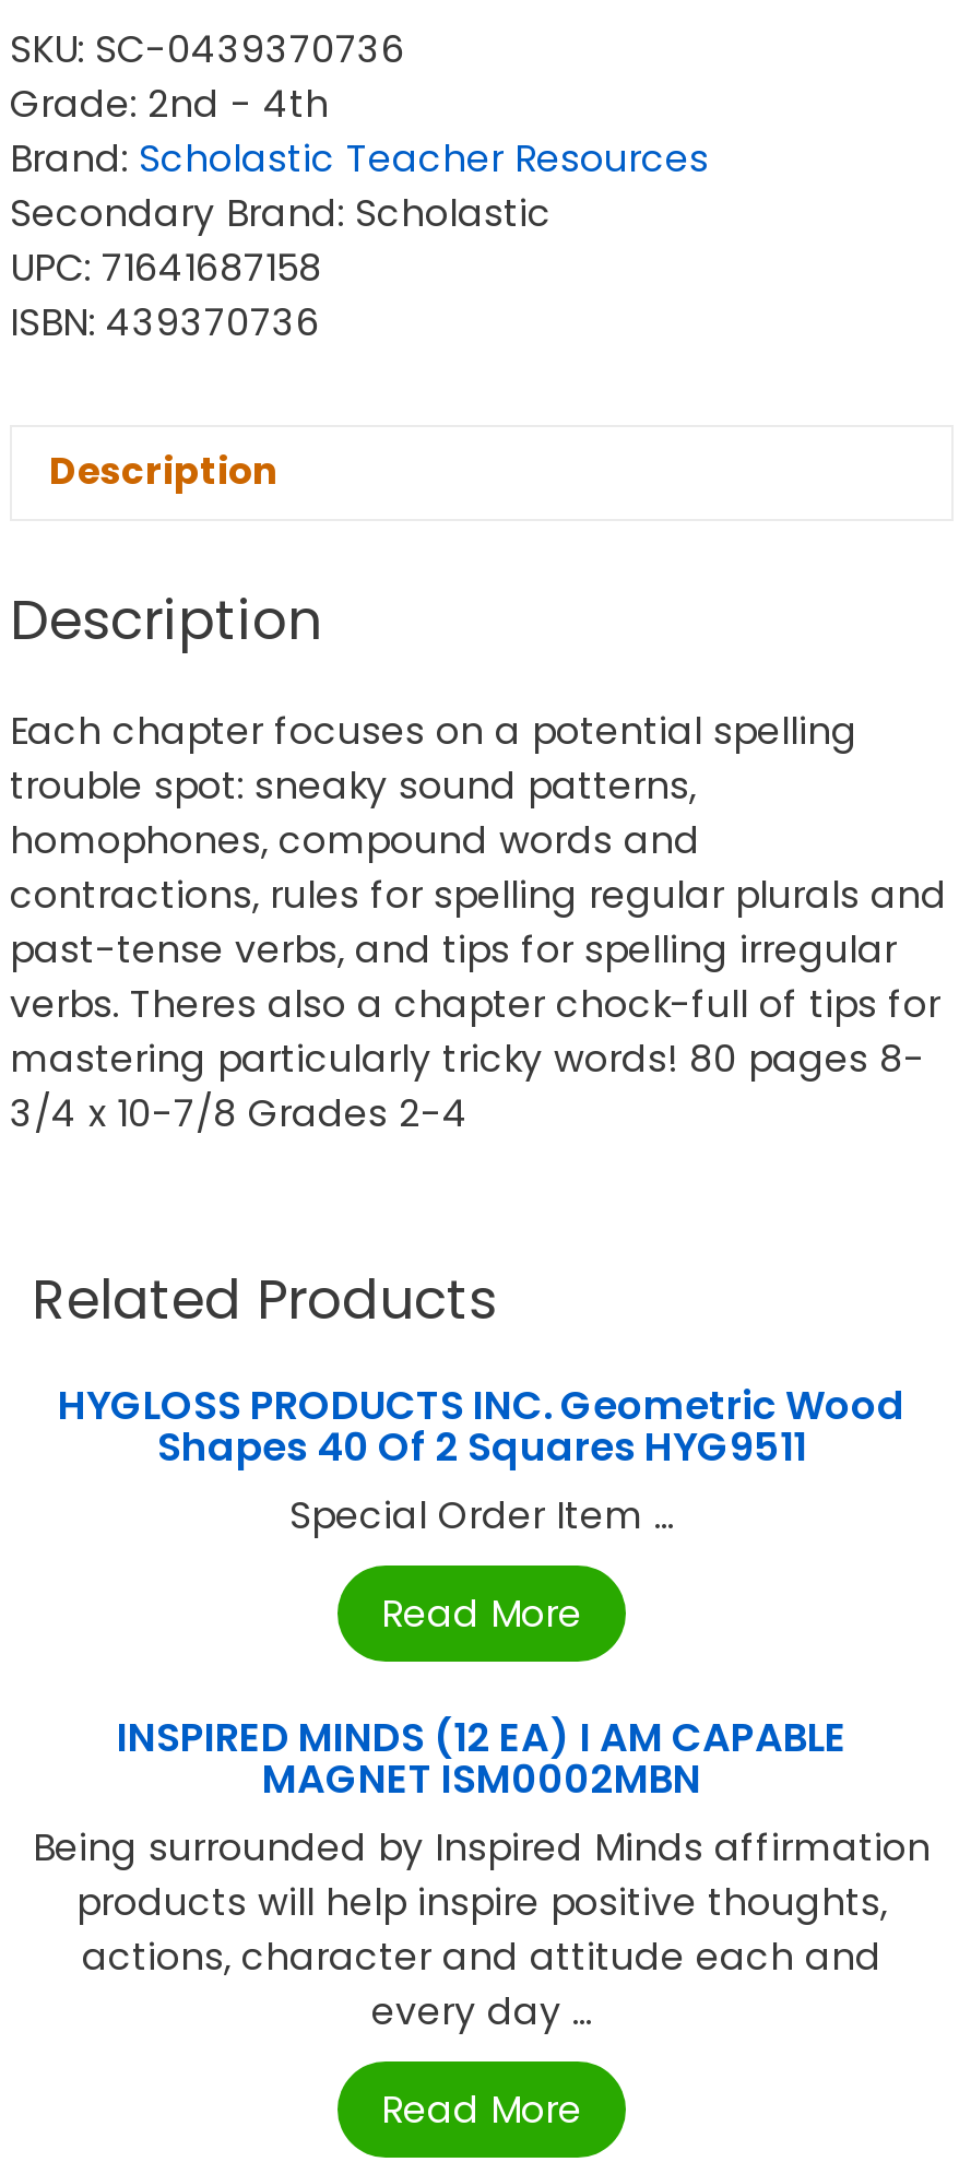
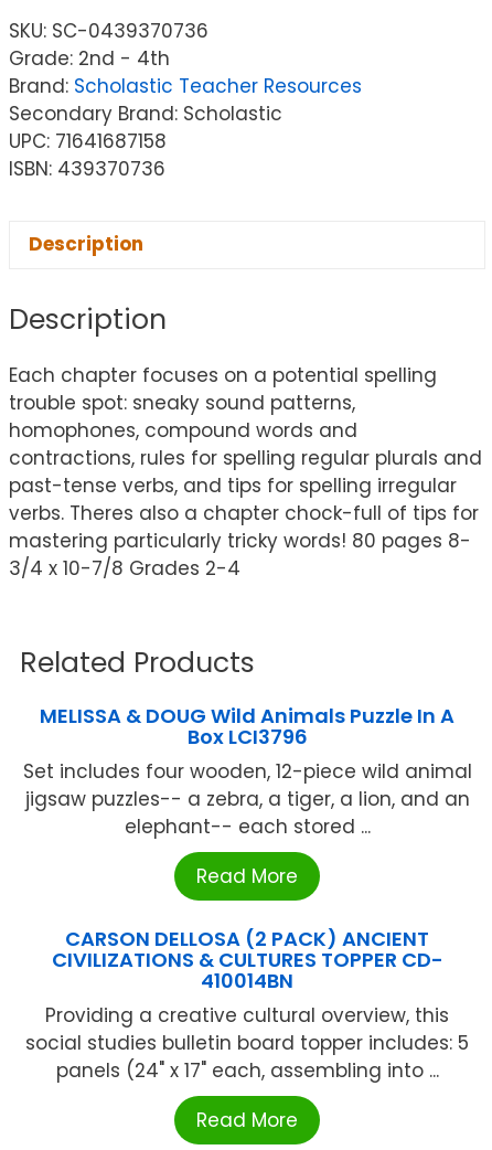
- HYGLOSS PRODUCTS INC. Geometric Wood
- Shapes 40 Of 2 Squares HYG9511
- Special Order Item ...
+ MELISSA & DOUG Wild Animals Puzzle In A
+ Box LCI3796
+ Set includes four wooden, 12-piece wild animal
+ jigsaw puzzles-- a zebra, a tiger, a lion, and an
+ elephant-- each stored ...

- INSPIRED MINDS (12 EA) I AM CAPABLE
- MAGNET ISM0002MBN
- Being surrounded by Inspired Minds affirmation
- products will help inspire positive thoughts,
- actions, character and attitude each and
- every day ...
+ CARSON DELLOSA (2 PACK) ANCIENT
+ CIVILIZATIONS & CULTURES TOPPER CD-
+ 410014BN
+ Providing a creative cultural overview, this
+ social studies bulletin board topper includes: 5
+ panels (24" x 17" each, assembling into ...
